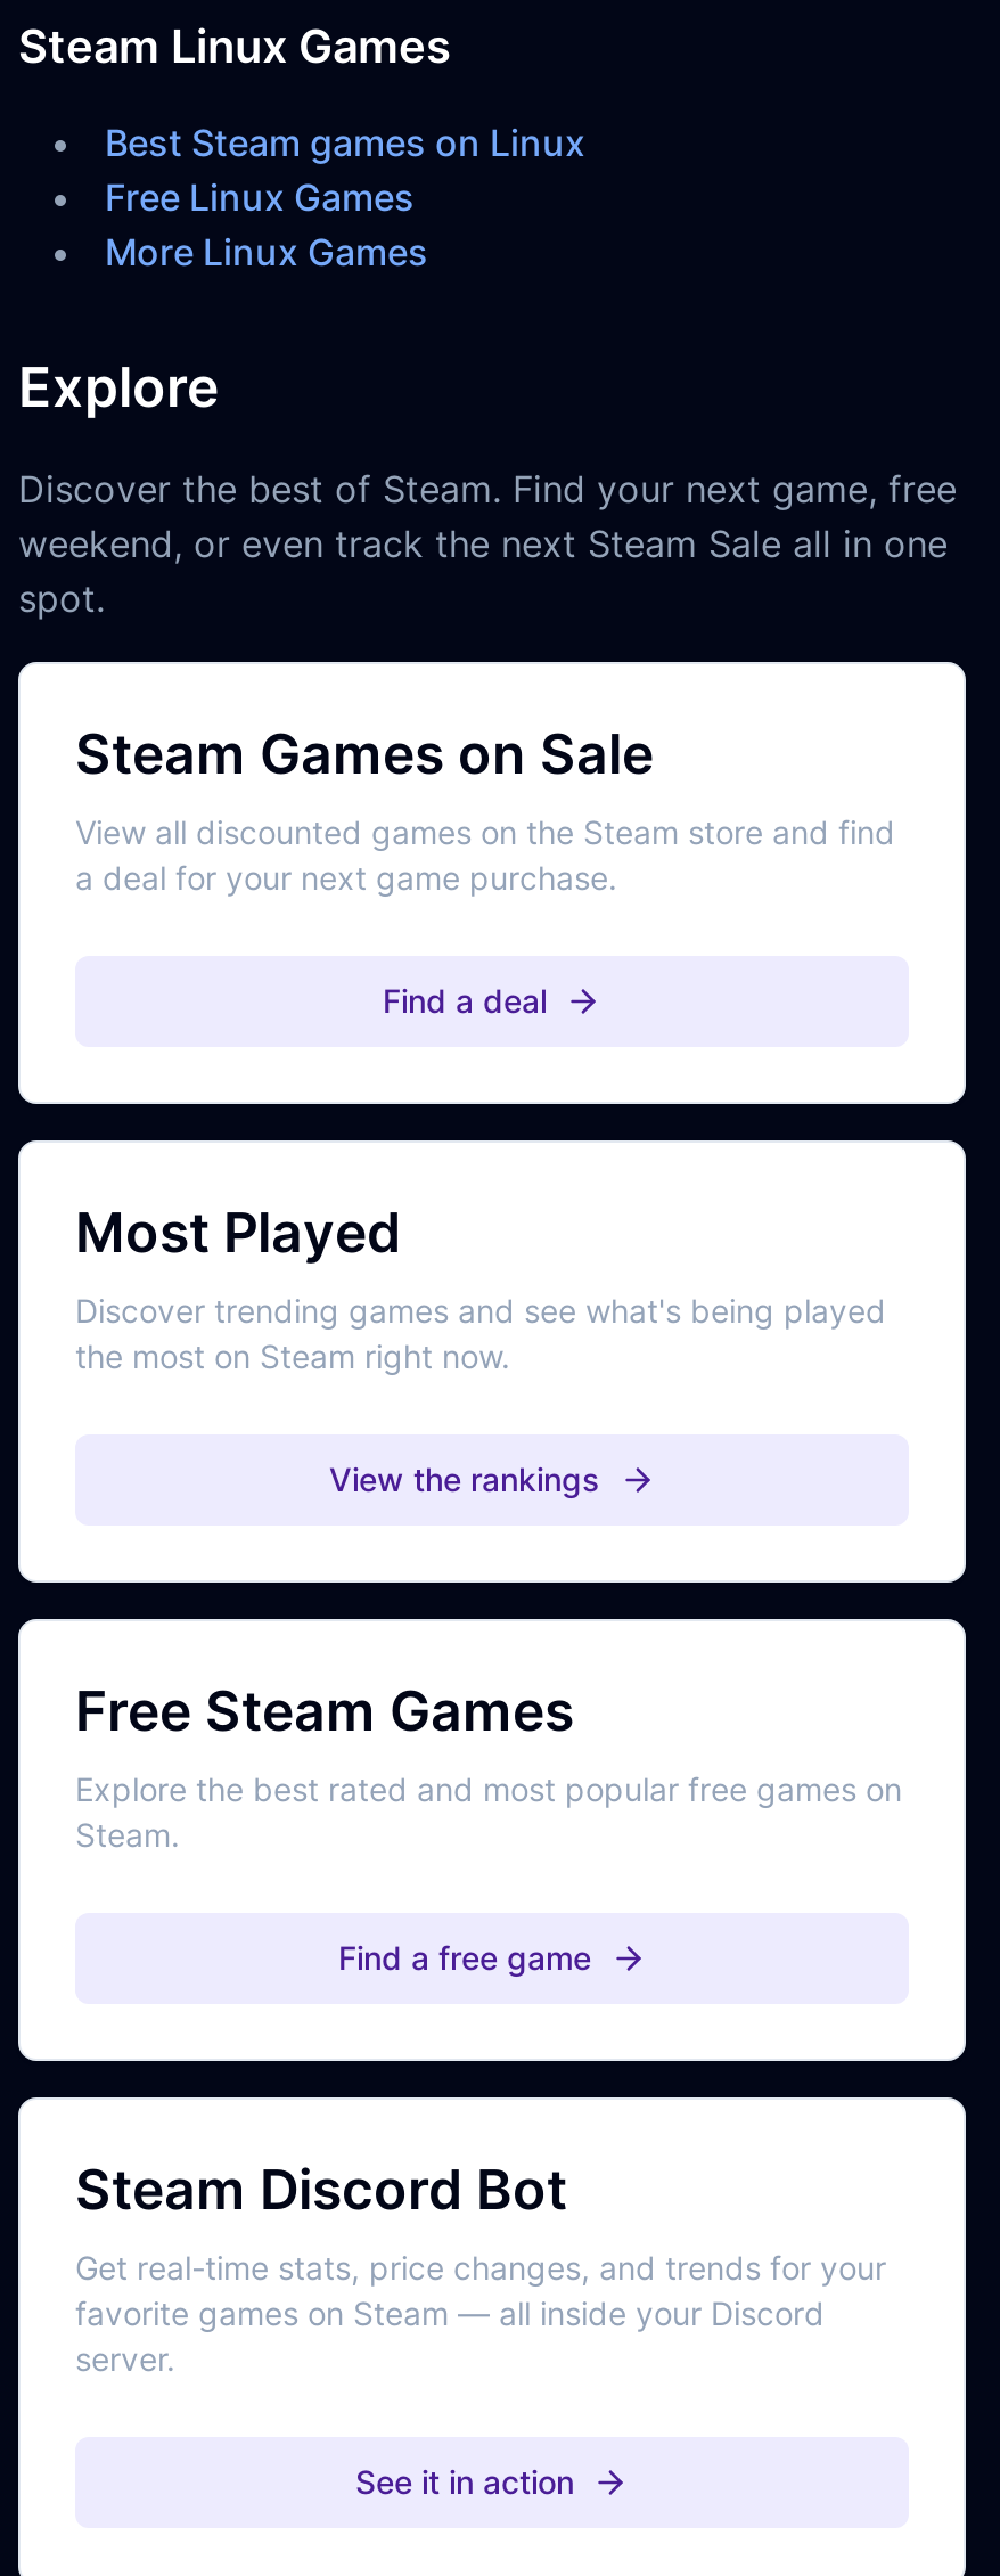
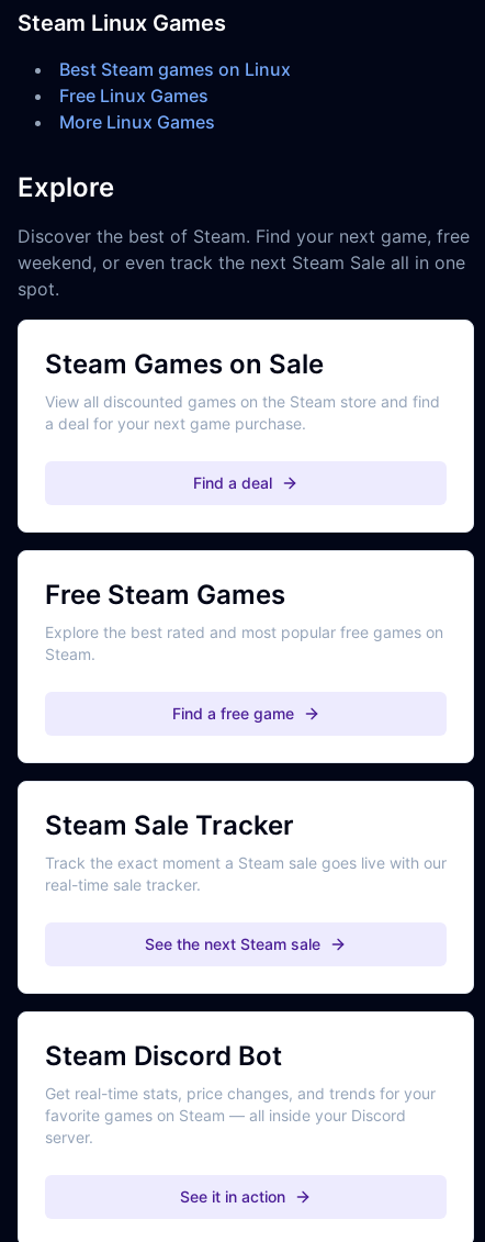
- Most Played
- Discover trending games and see what's being played
- the most on Steam right now.
- View the rankings

moved up: Free Steam Games | Explore the best rated and most popular free games on | Steam. | Find a free game

+ Steam Sale Tracker
+ Track the exact moment a Steam sale goes live with our
+ real-time sale tracker.
+ See the next Steam sale
